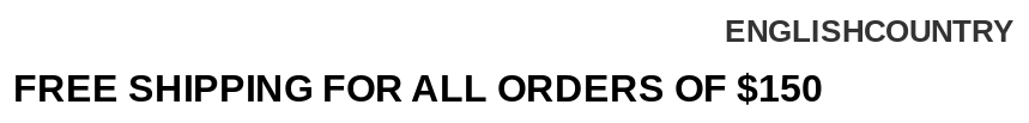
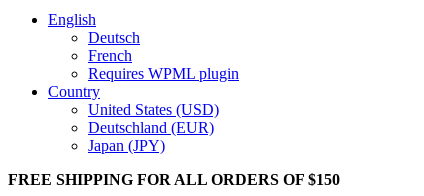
- ENGLISHCOUNTRY
+ English
+ Deutsch
+ French
+ Requires WPML plugin
+ Country
+ United States (USD)
+ Deutschland (EUR)
+ Japan (JPY)
